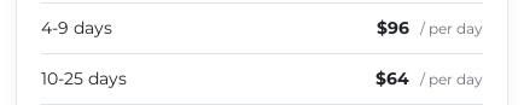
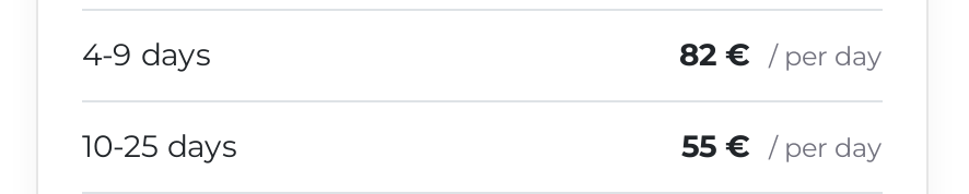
- $96 / per day
+ 82 € / per day

- $64 / per day
+ 55 € / per day
